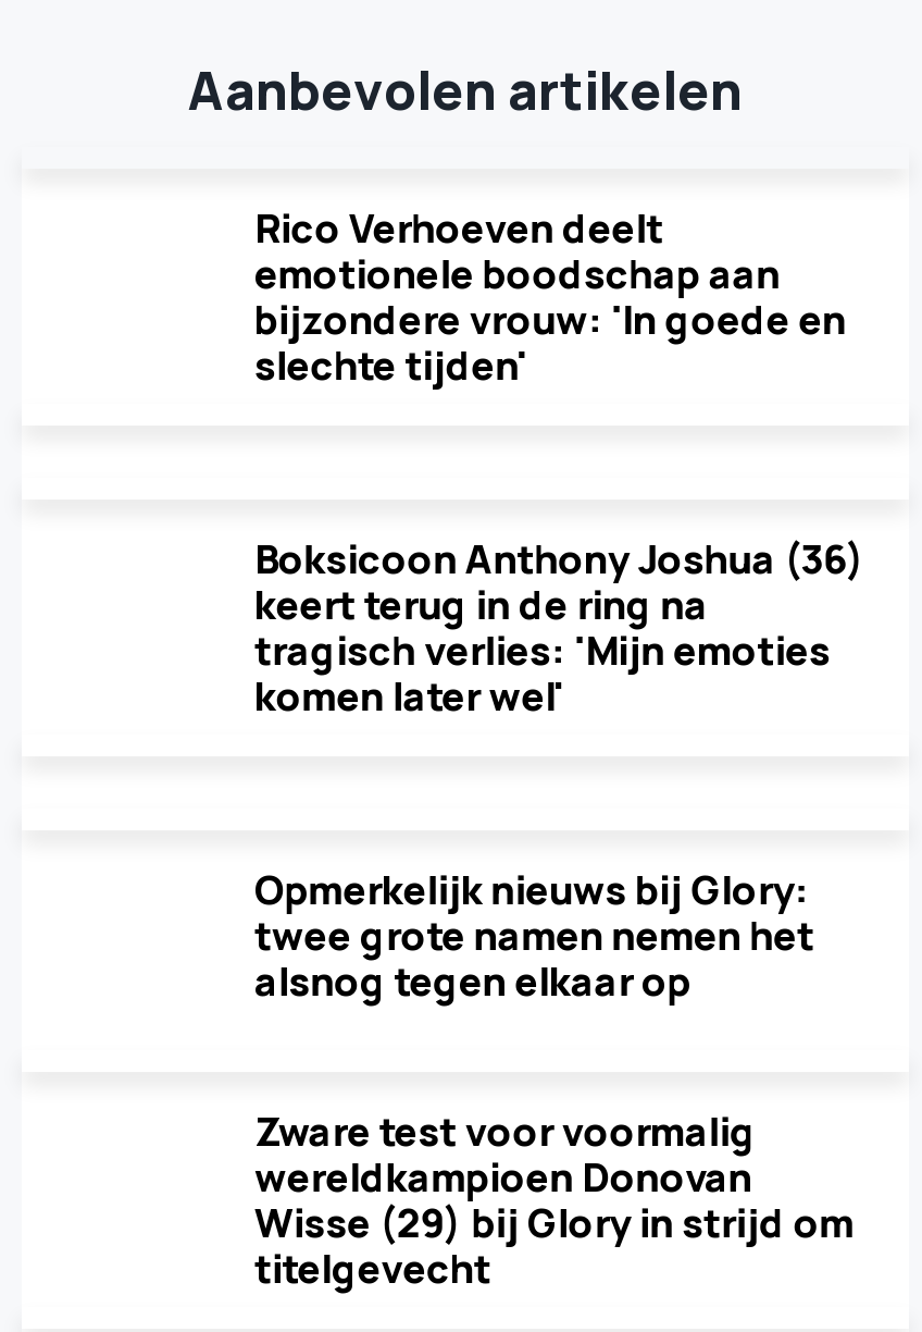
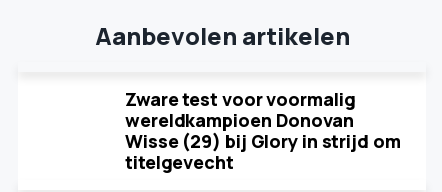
- Rico Verhoeven deelt
- emotionele boodschap aan
- bijzondere vrouw: 'In goede en
- slechte tijden'

- Boksicoon Anthony Joshua (36)
- keert terug in de ring na
- tragisch verlies: 'Mijn emoties
- komen later wel'

- Opmerkelijk nieuws bij Glory:
- twee grote namen nemen het
- alsnog tegen elkaar op
